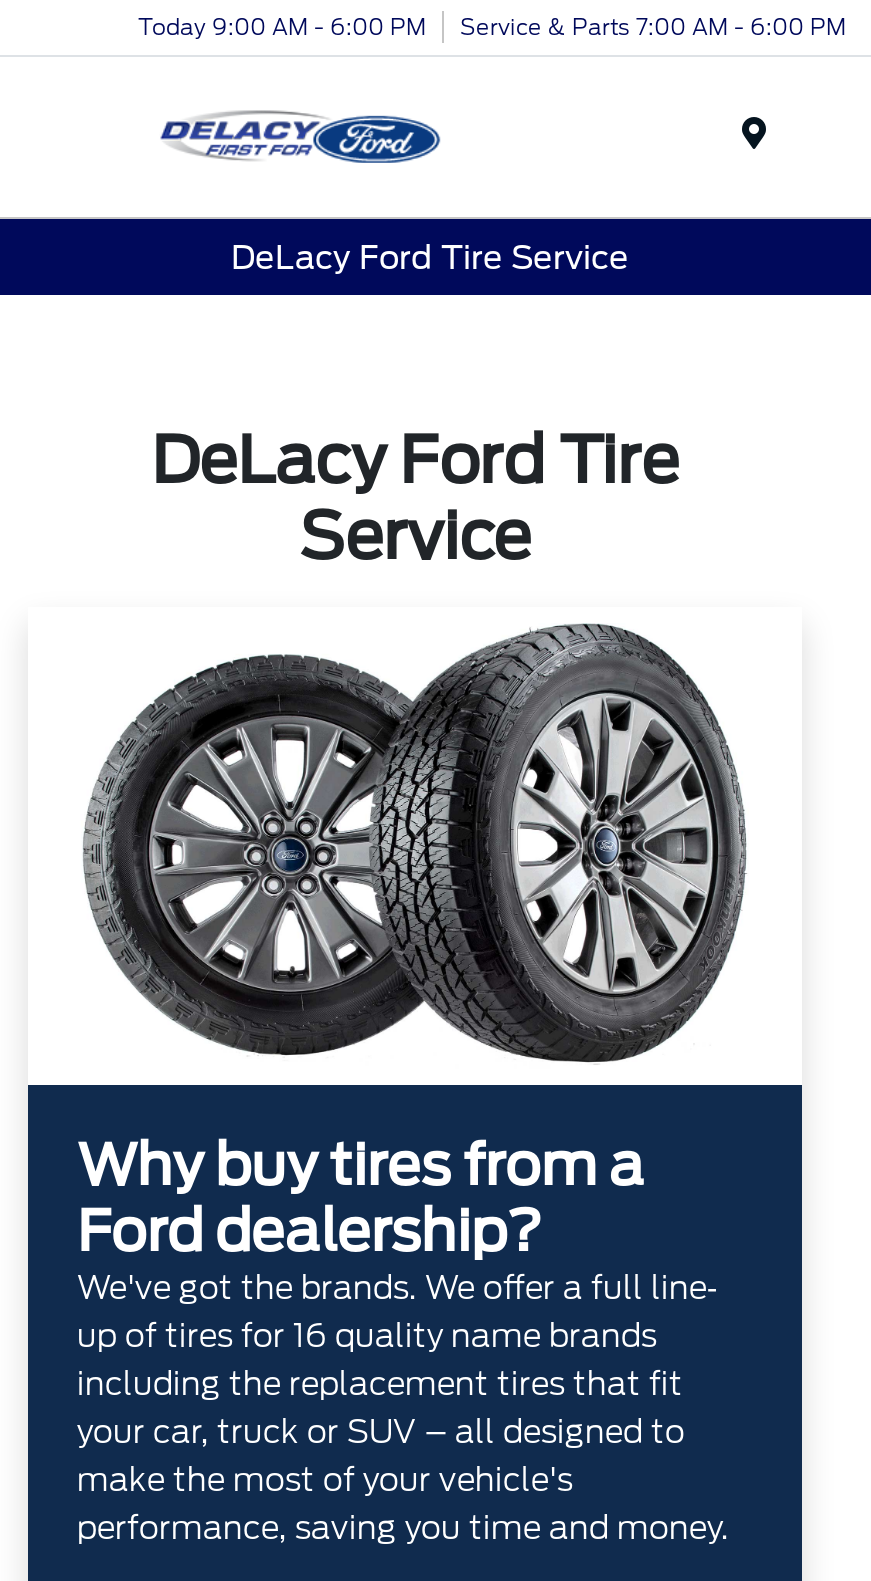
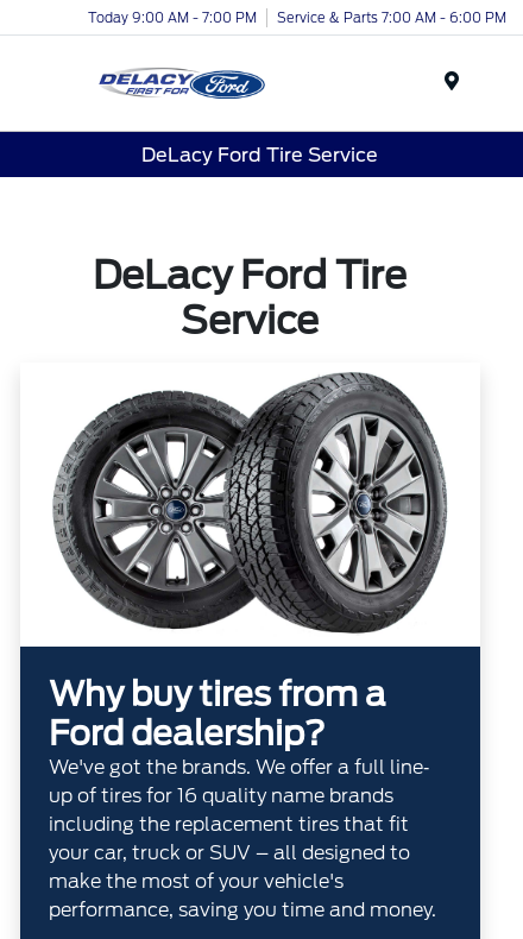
- Today 9:00 AM - 6:00 PM Service & Parts 7:00 AM - 6:00 PM
+ Today 9:00 AM - 7:00 PM Service & Parts 7:00 AM - 6:00 PM
